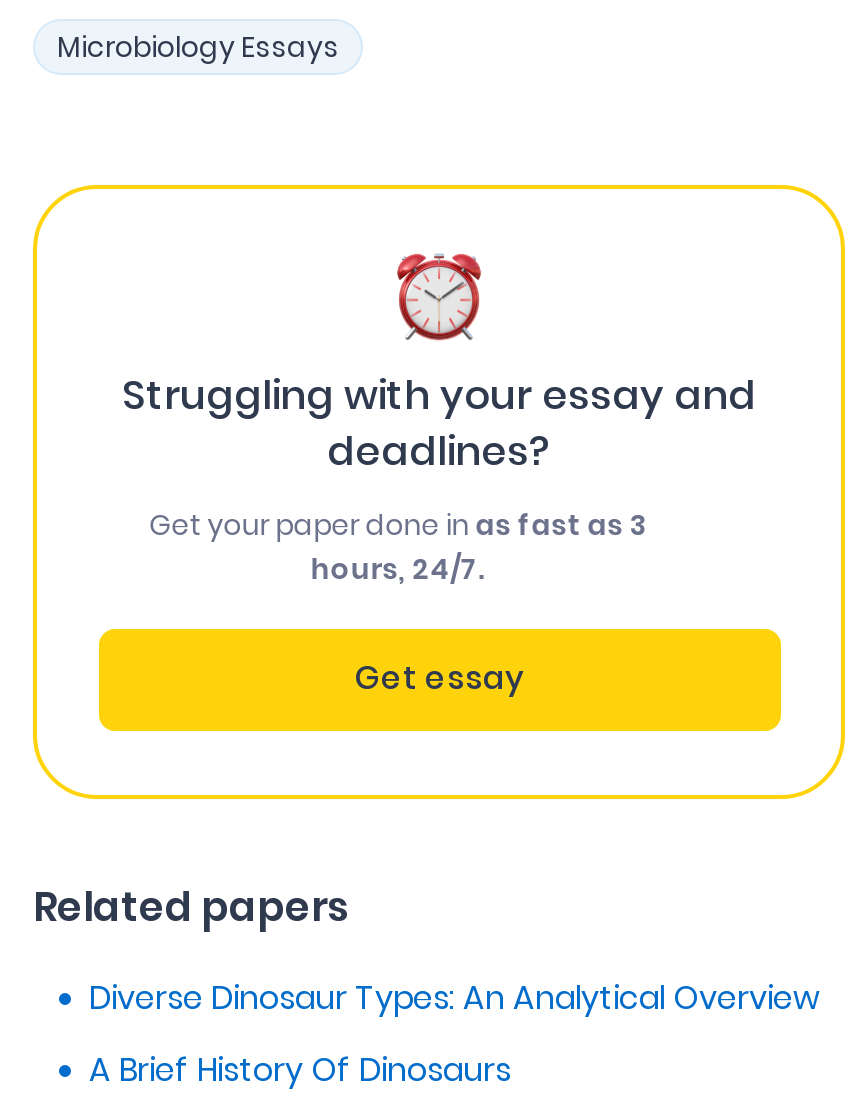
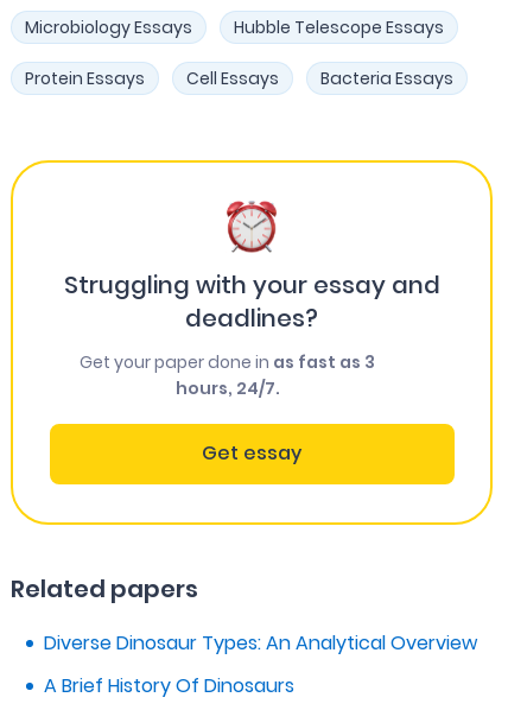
+ Hubble Telescope Essays
+ Protein Essays
+ Cell Essays
+ Bacteria Essays
